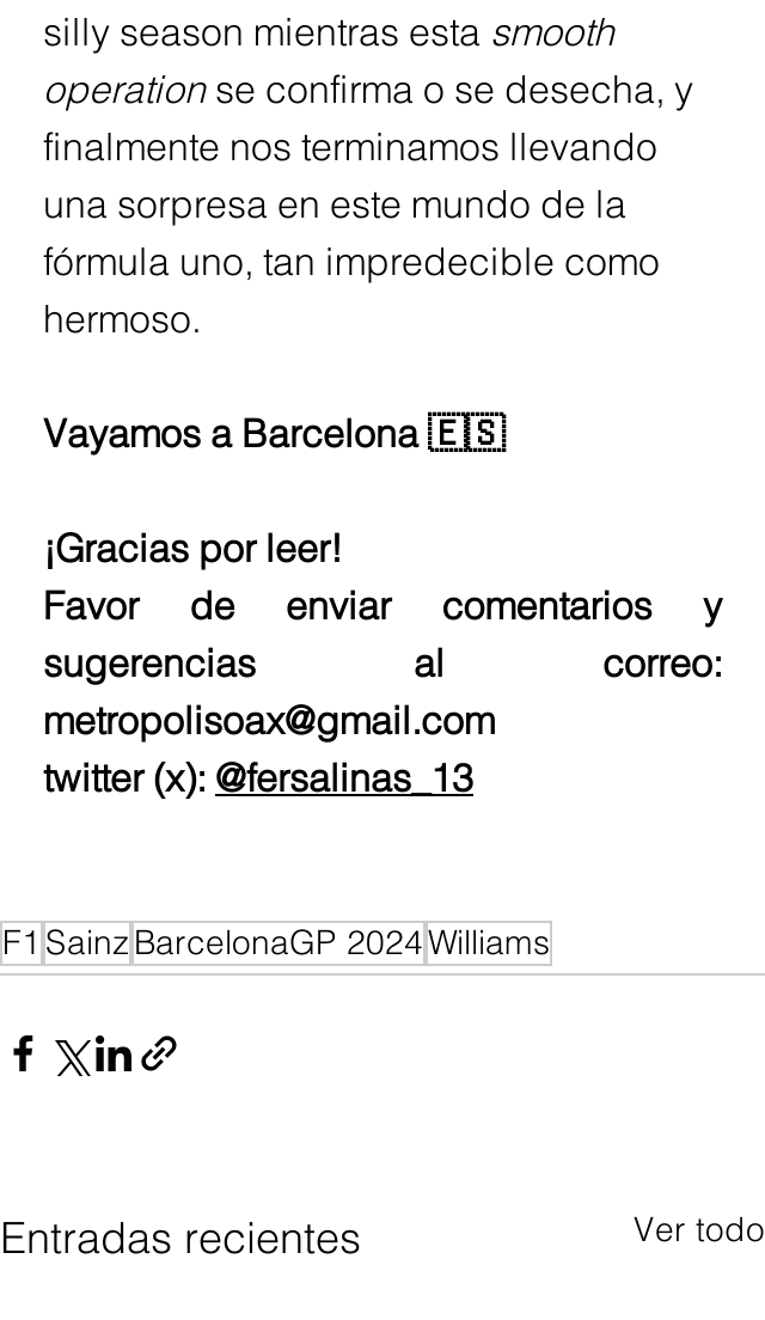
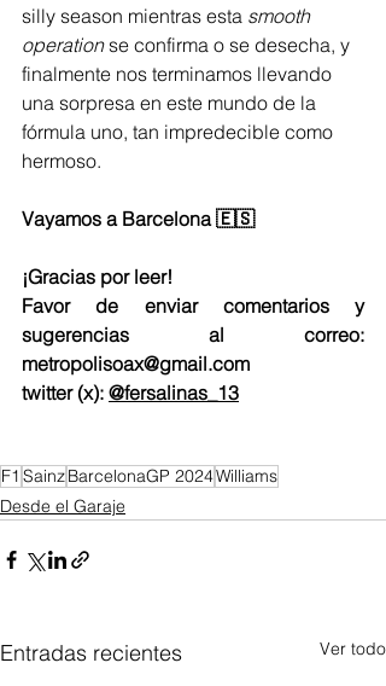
+ Desde el Garaje
